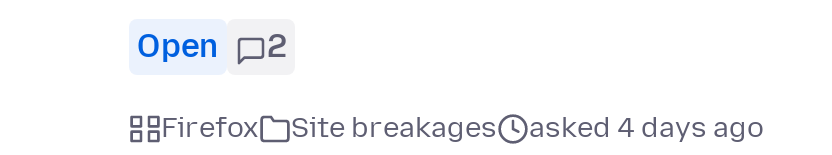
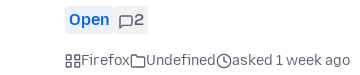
- Site breakages
- asked 4 days ago
+ Undefined
+ asked 1 week ago
